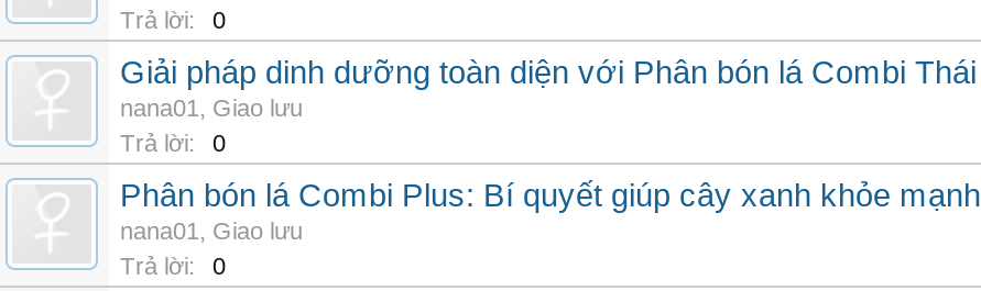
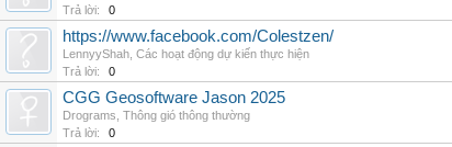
- Giải pháp dinh dưỡng toàn diện với Phân bón lá Combi Thái
- nana01, Giao lưu
+ https://www.facebook.com/Colestzen/
+ LennyyShah, Các hoạt động dự kiến thực hiện

- Phân bón lá Combi Plus: Bí quyết giúp cây xanh khỏe mạnh
- nana01, Giao lưu
+ CGG Geosoftware Jason 2025
+ Drograms, Thông gió thông thường
